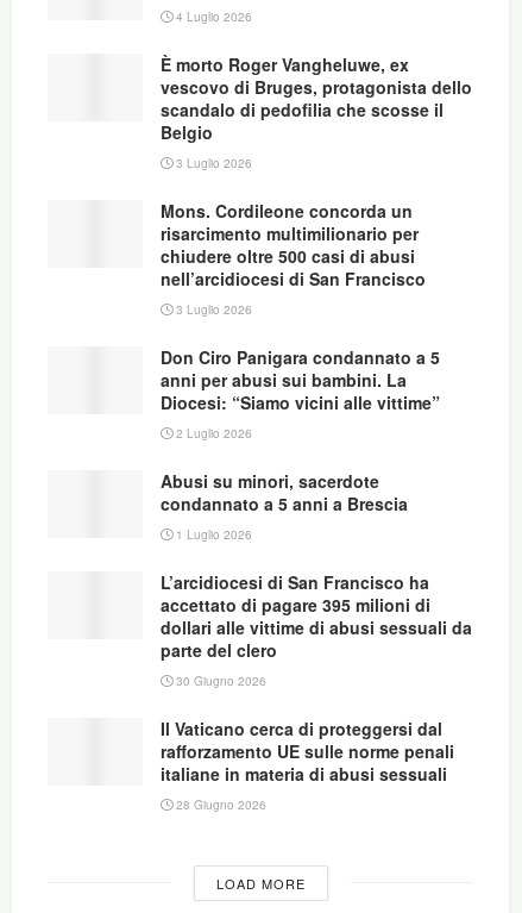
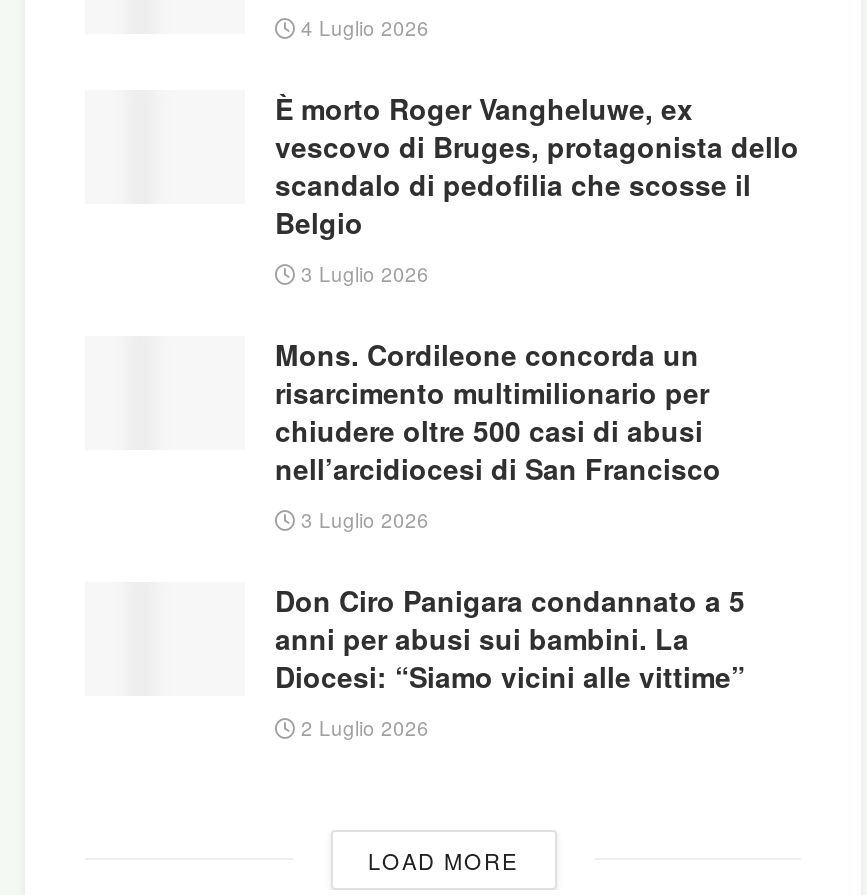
- Abusi su minori, sacerdote
- condannato a 5 anni a Brescia
- 1 Luglio 2026
- L’arcidiocesi di San Francisco ha
- accettato di pagare 395 milioni di
- dollari alle vittime di abusi sessuali da
- parte del clero
- 30 Giugno 2026
- Il Vaticano cerca di proteggersi dal
- rafforzamento UE sulle norme penali
- italiane in materia di abusi sessuali
- 28 Giugno 2026
